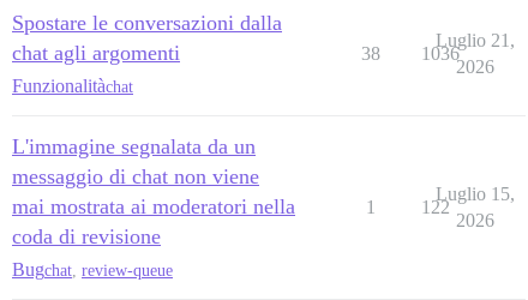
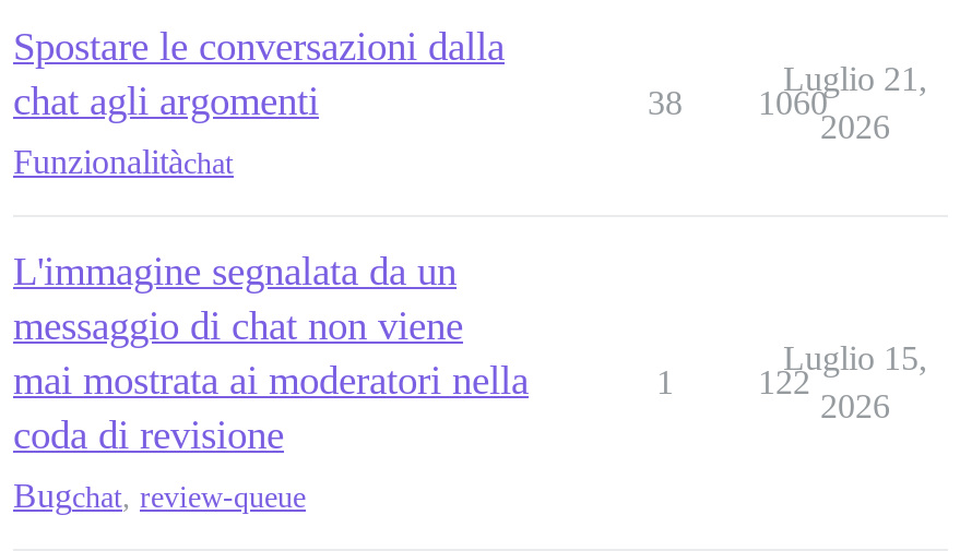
- 1036
+ 1060
